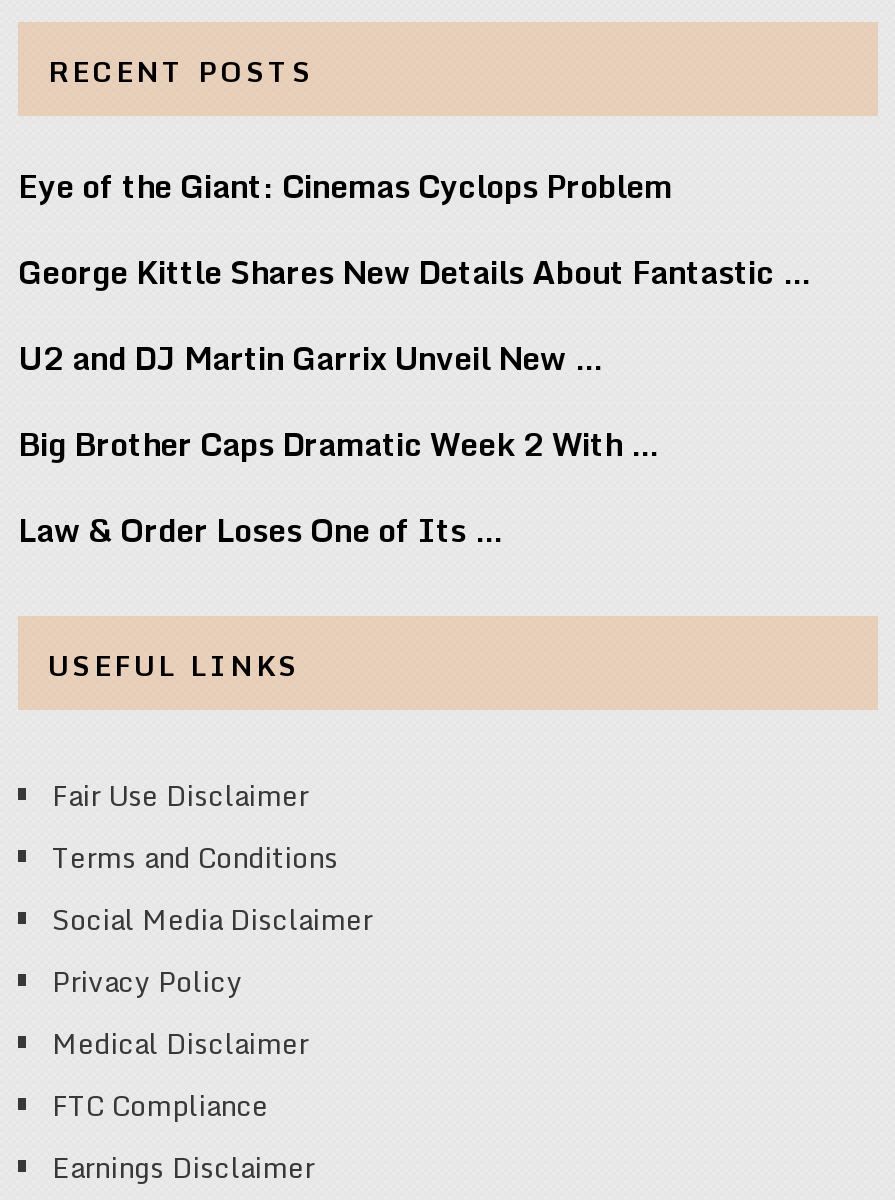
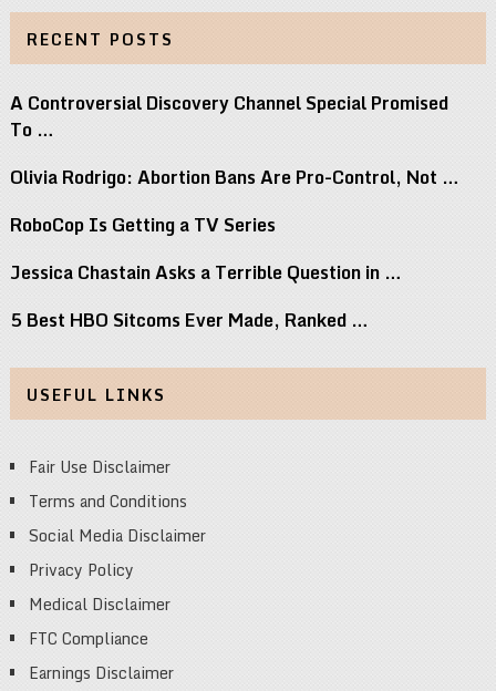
- Eye of the Giant: Cinemas Cyclops Problem
+ A Controversial Discovery Channel Special Promised
+ To …

- George Kittle Shares New Details About Fantastic …
+ Olivia Rodrigo: Abortion Bans Are Pro-Control, Not …

- U2 and DJ Martin Garrix Unveil New …
+ RoboCop Is Getting a TV Series

- Big Brother Caps Dramatic Week 2 With …
+ Jessica Chastain Asks a Terrible Question in …

- Law & Order Loses One of Its …
+ 5 Best HBO Sitcoms Ever Made, Ranked …
